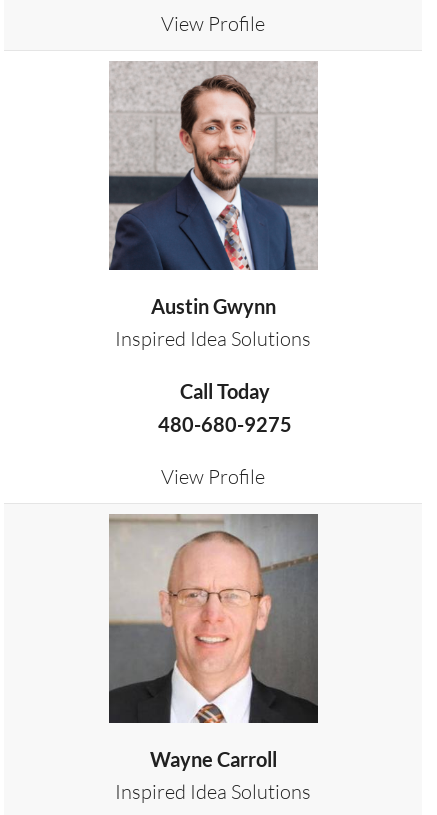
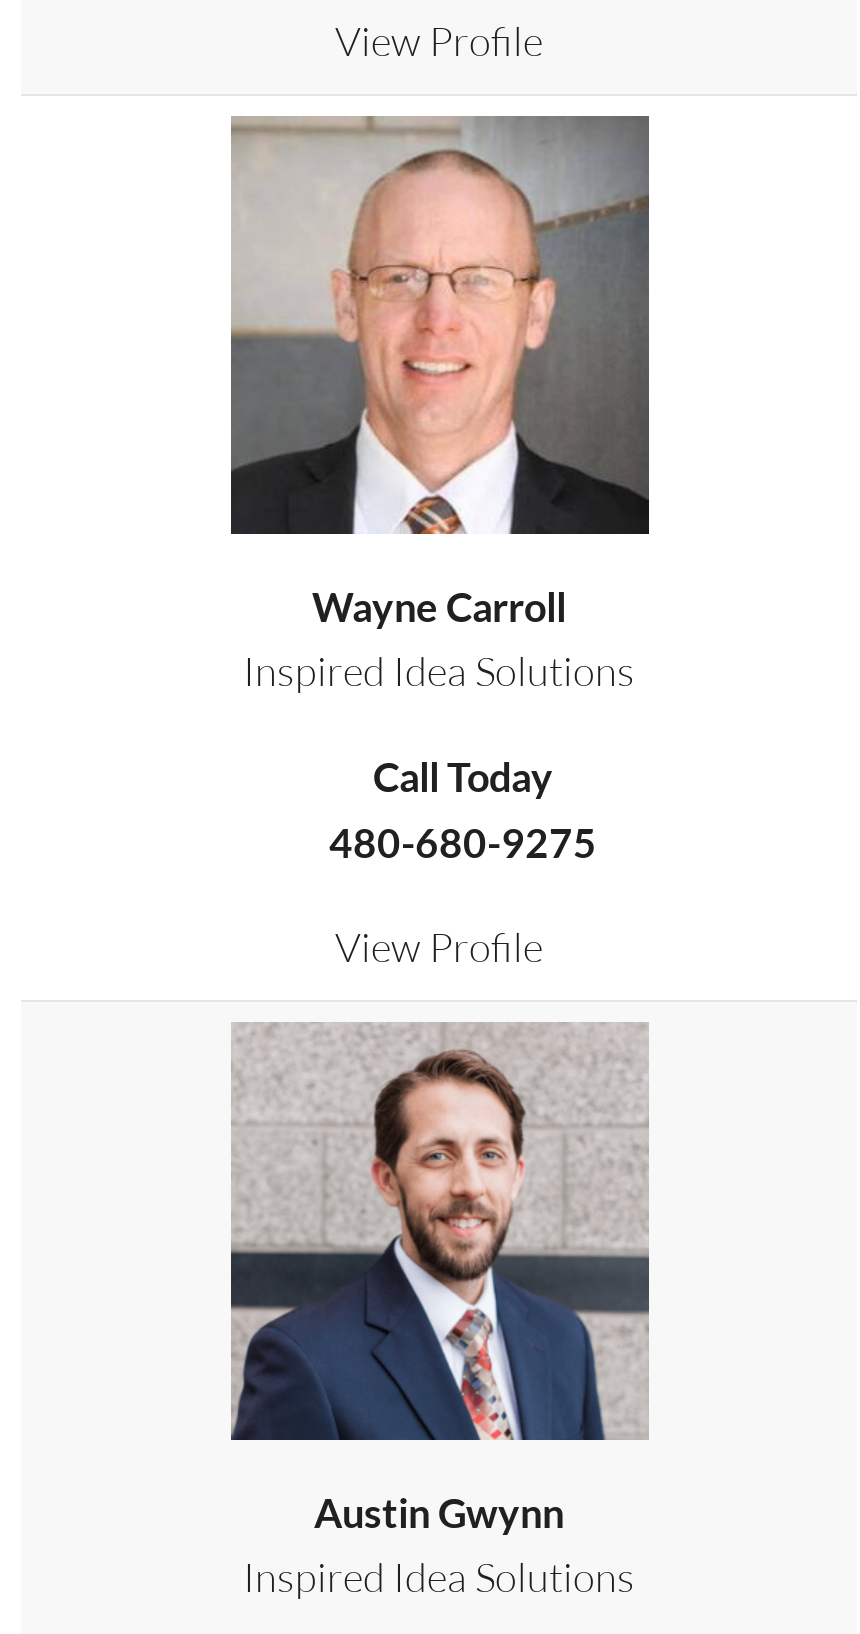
moved down: [image] | Austin Gwynn

moved up: [image] | Wayne Carroll
